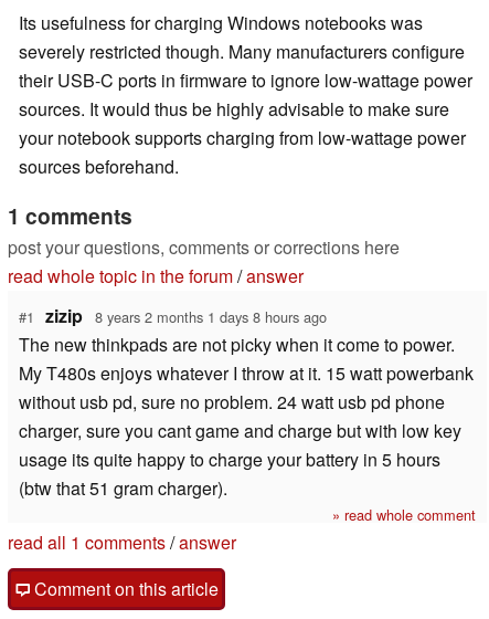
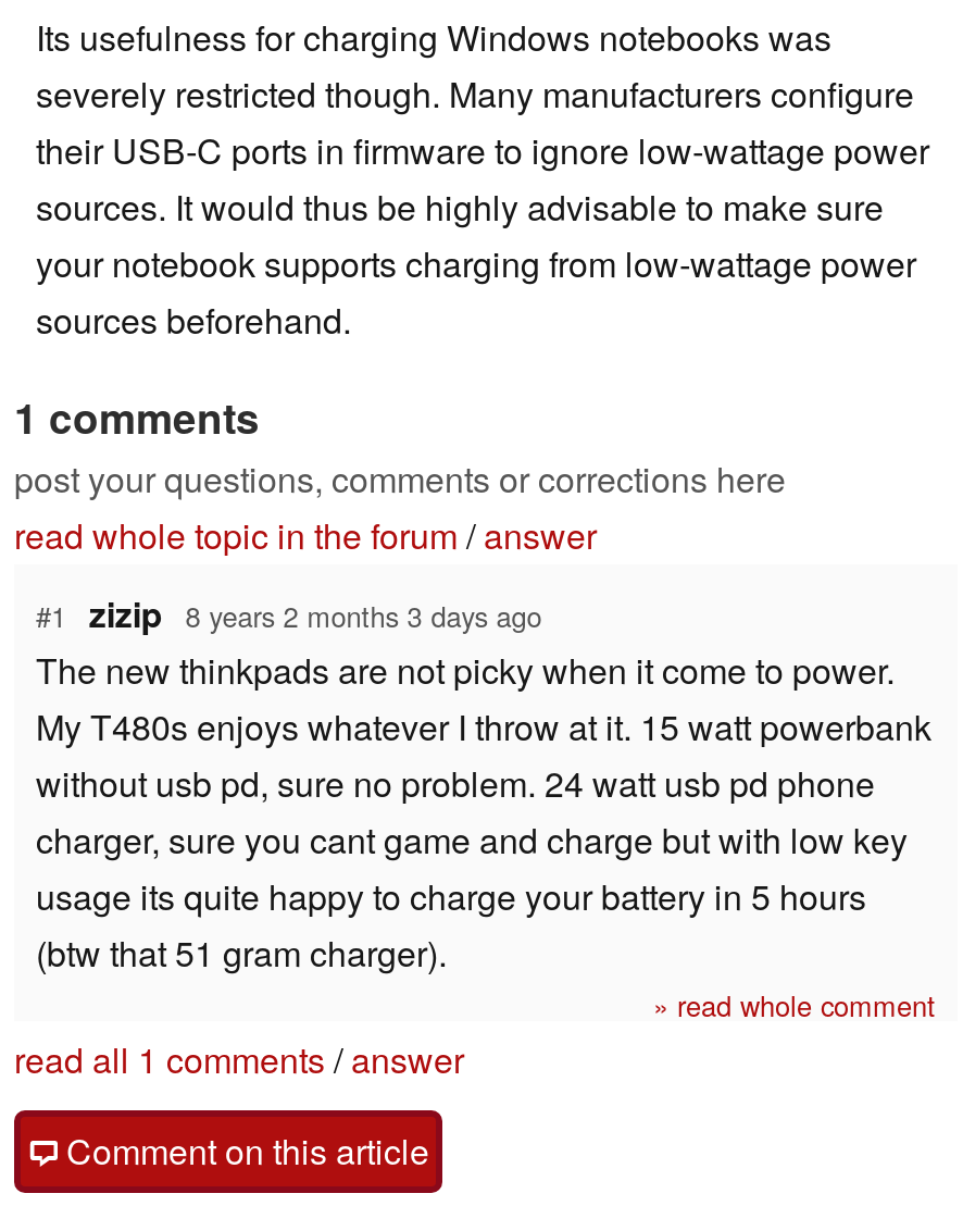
- #1 zizip 8 years 2 months 1 days 8 hours ago
+ #1 zizip 8 years 2 months 3 days ago
